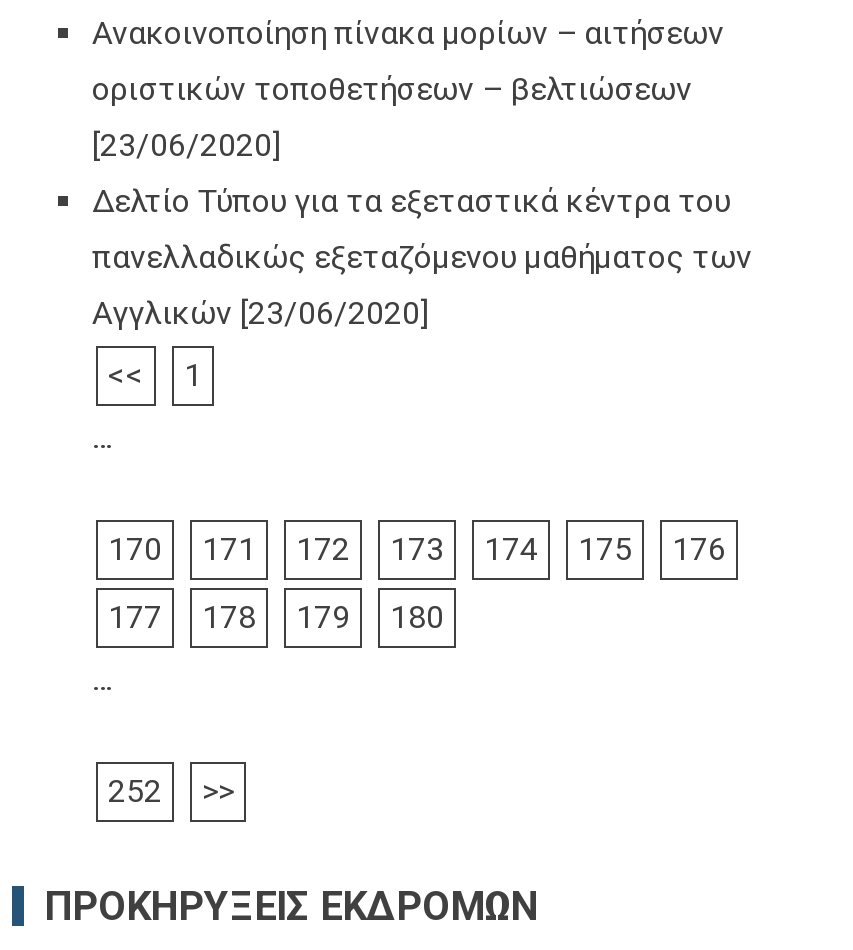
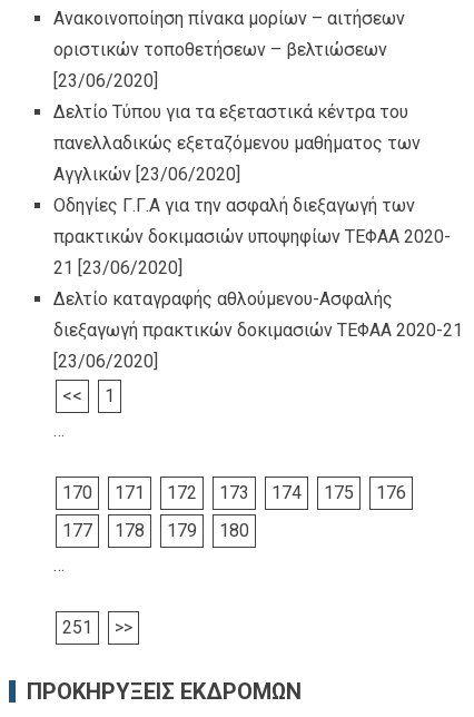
+ Οδηγίες Γ.Γ.Α για την ασφαλή διεξαγωγή των
+ πρακτικών δοκιμασιών υποψηφίων ΤΕΦΑΑ 2020-
+ 21 [23/06/2020]
+ Δελτίο καταγραφής αθλούμενου-Ασφαλής
+ διεξαγωγή πρακτικών δοκιμασιών ΤΕΦΑΑ 2020-21
+ [23/06/2020]

- 252
+ 251
